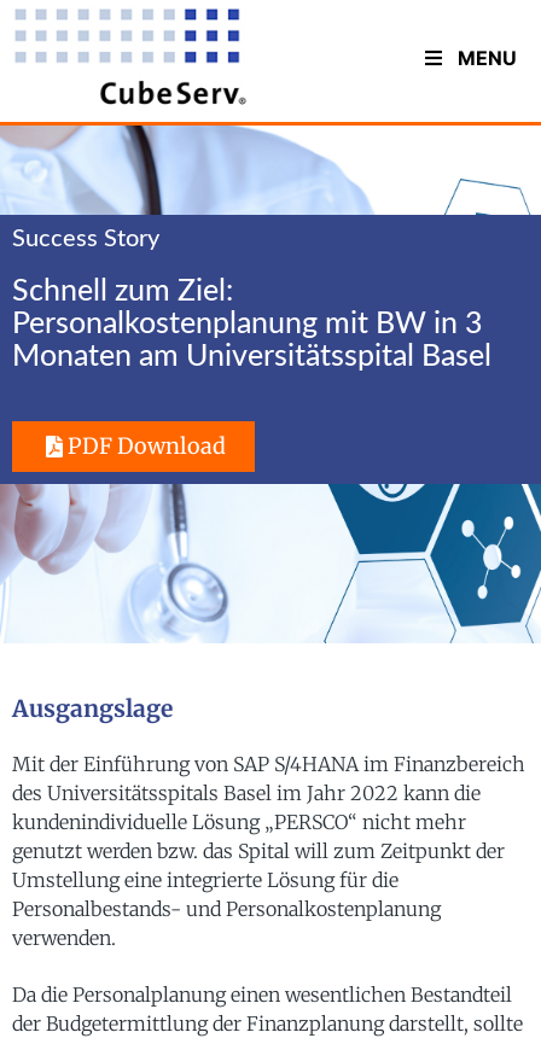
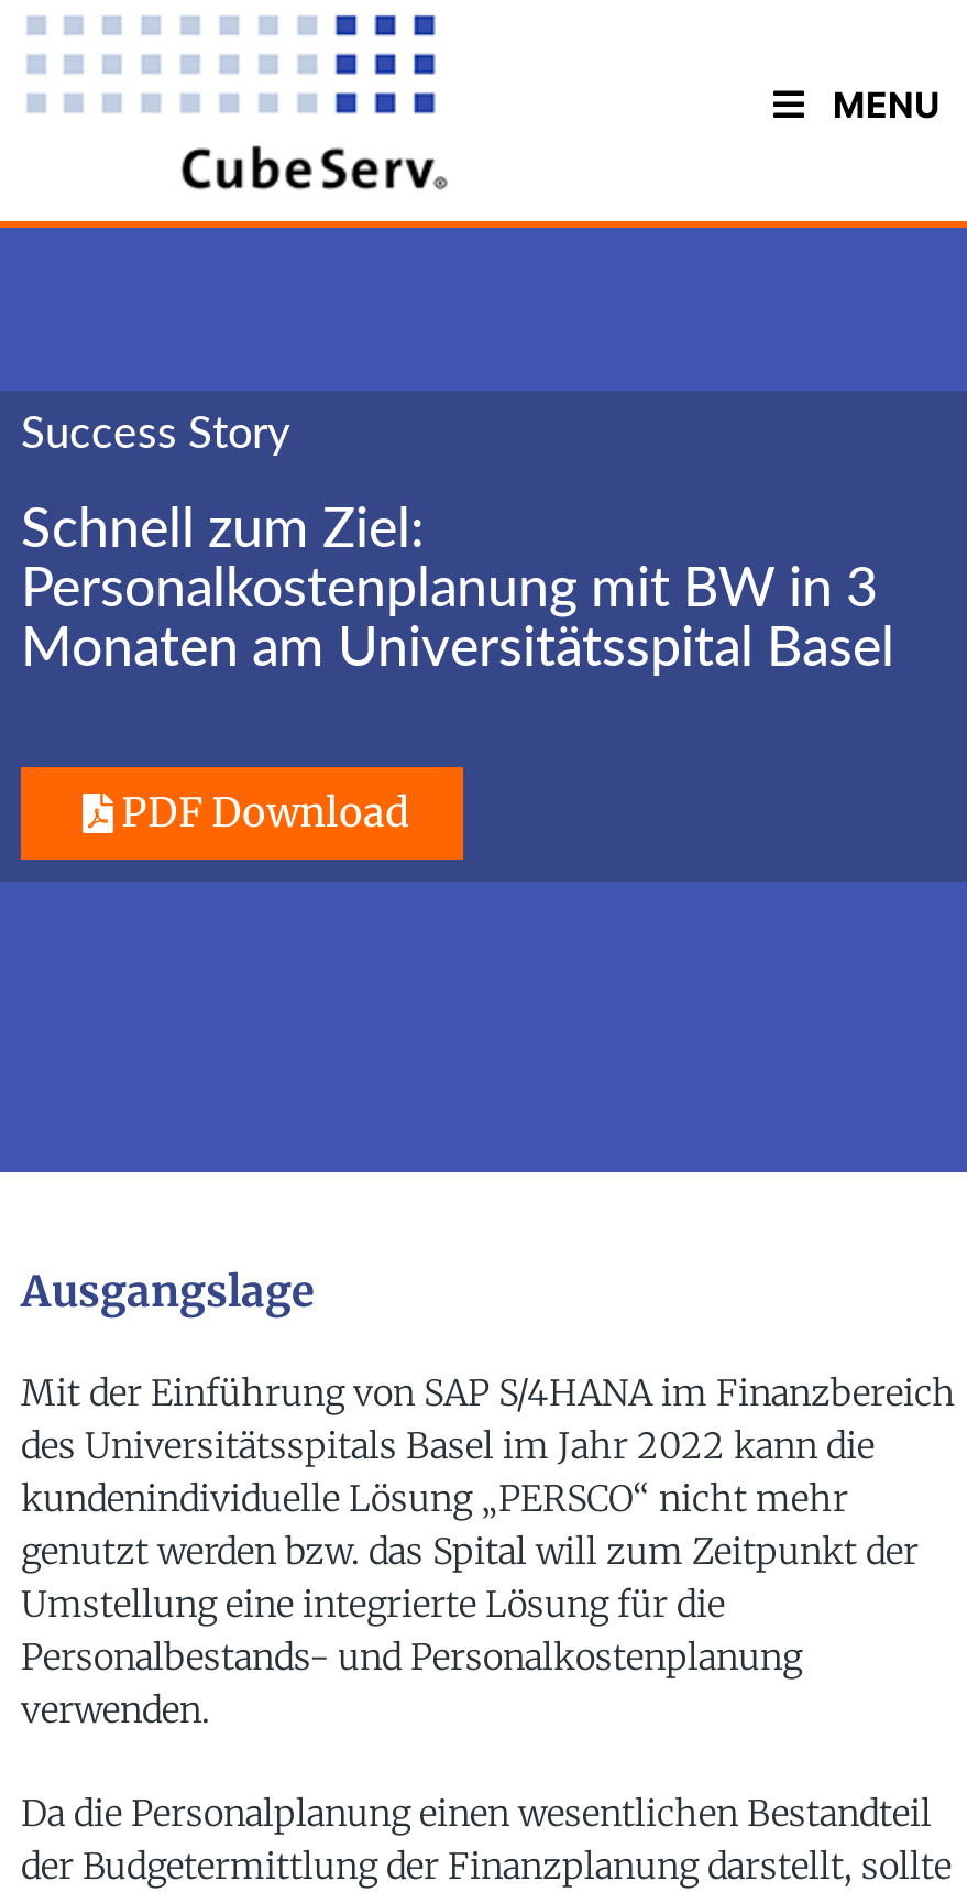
- [image]

- [image]
